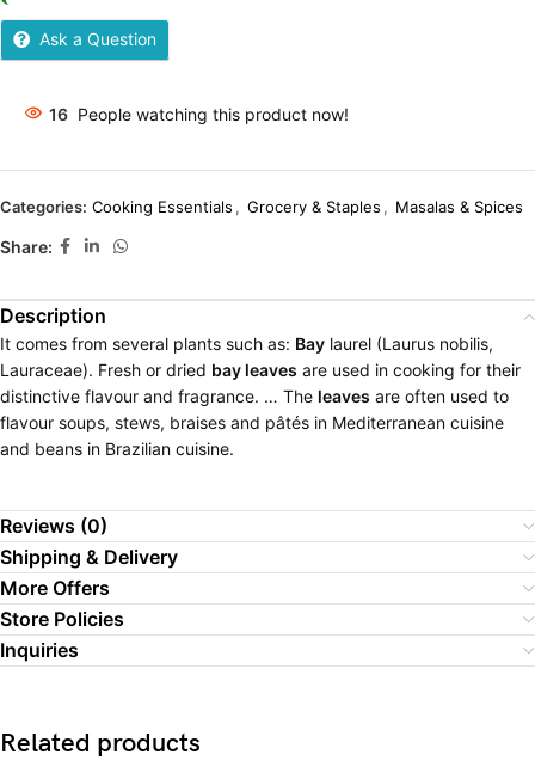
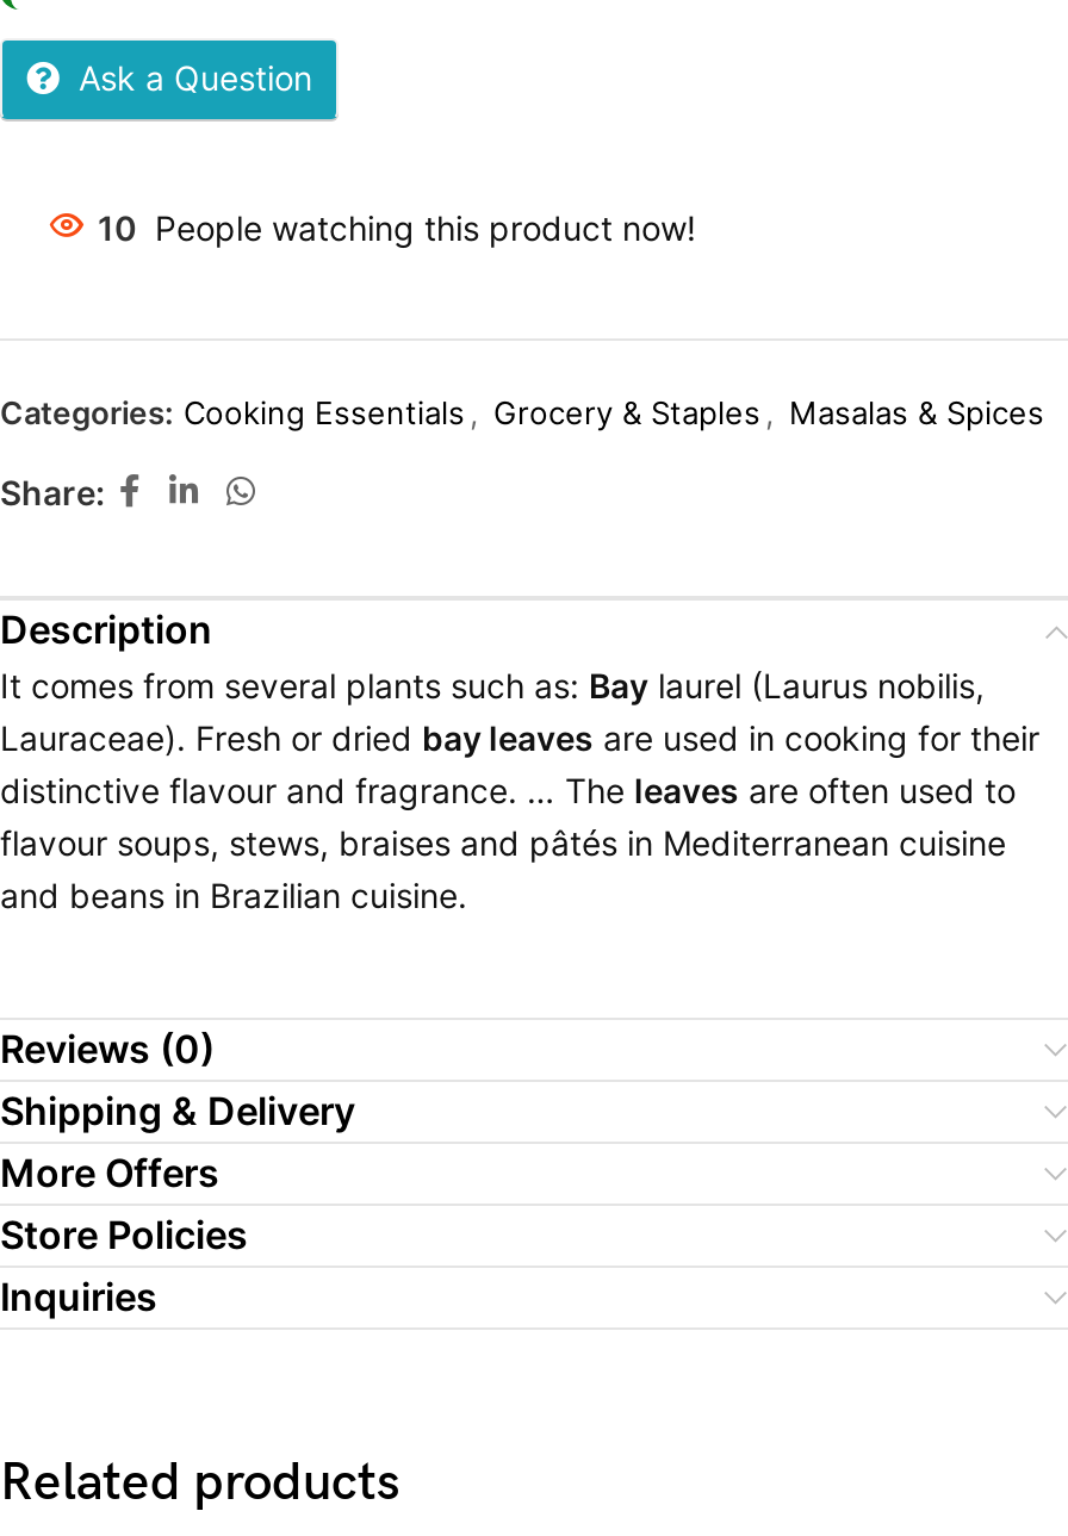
- 16 People watching this product now!
+ 10 People watching this product now!
